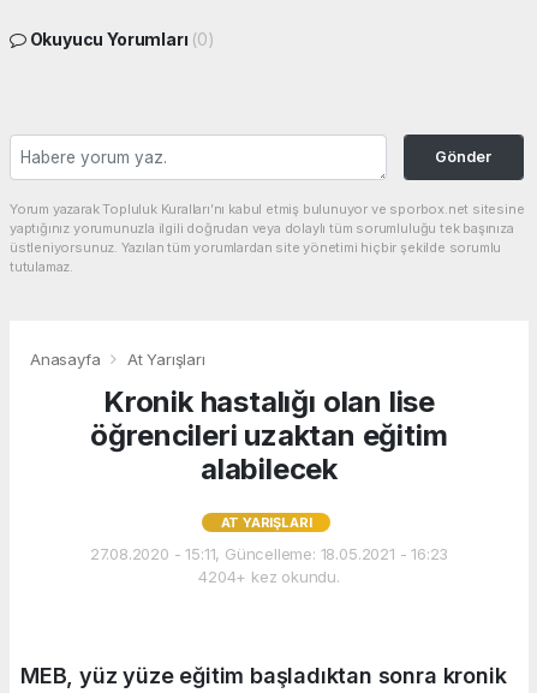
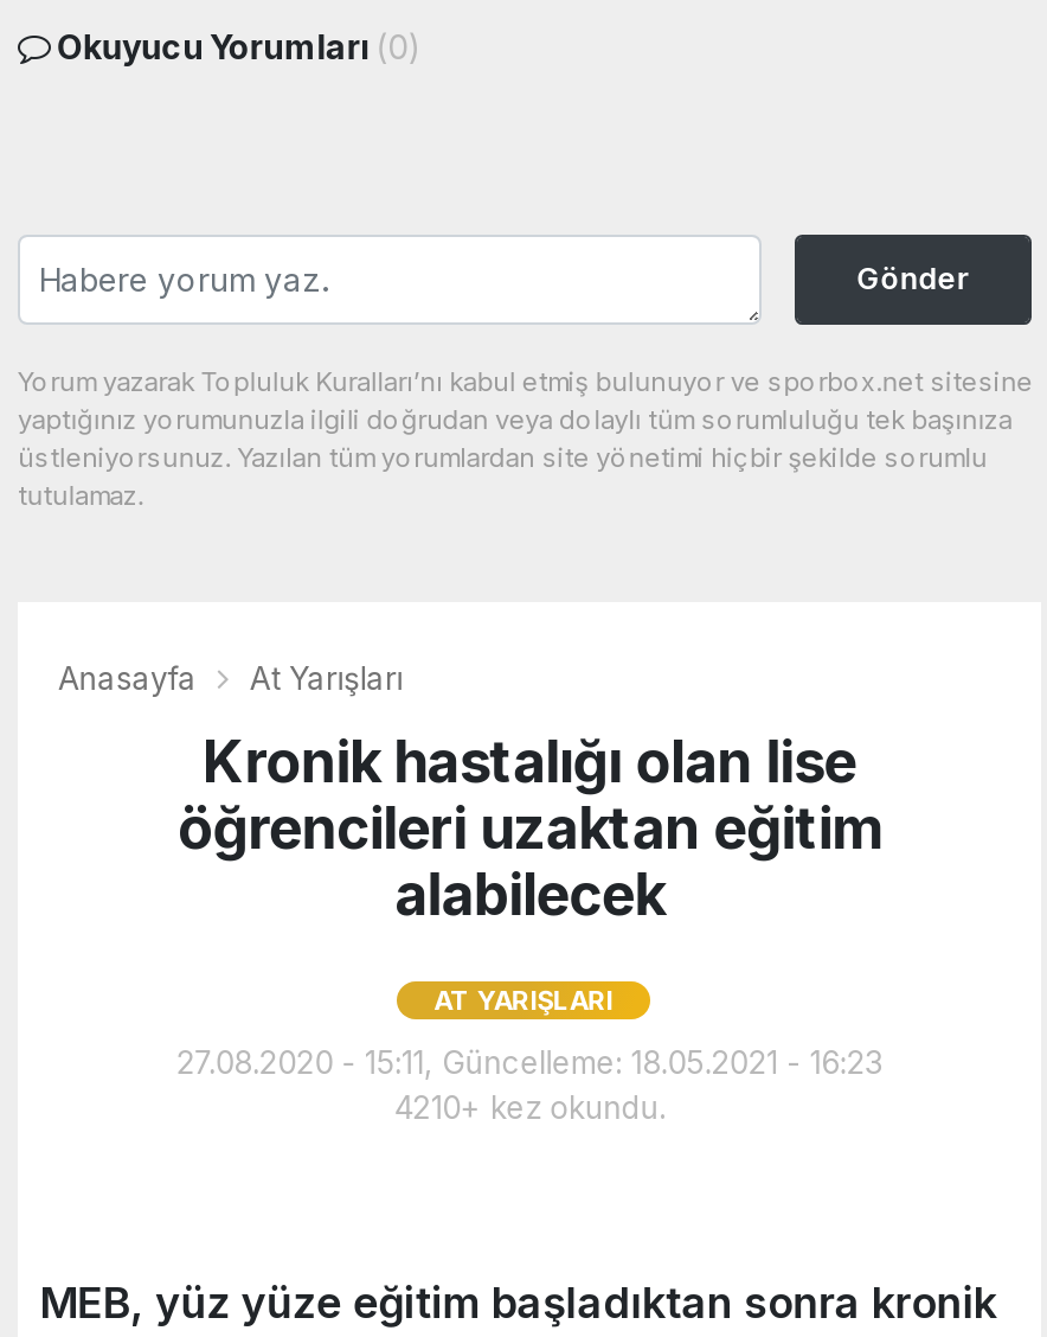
- 4204+ kez okundu.
+ 4210+ kez okundu.
